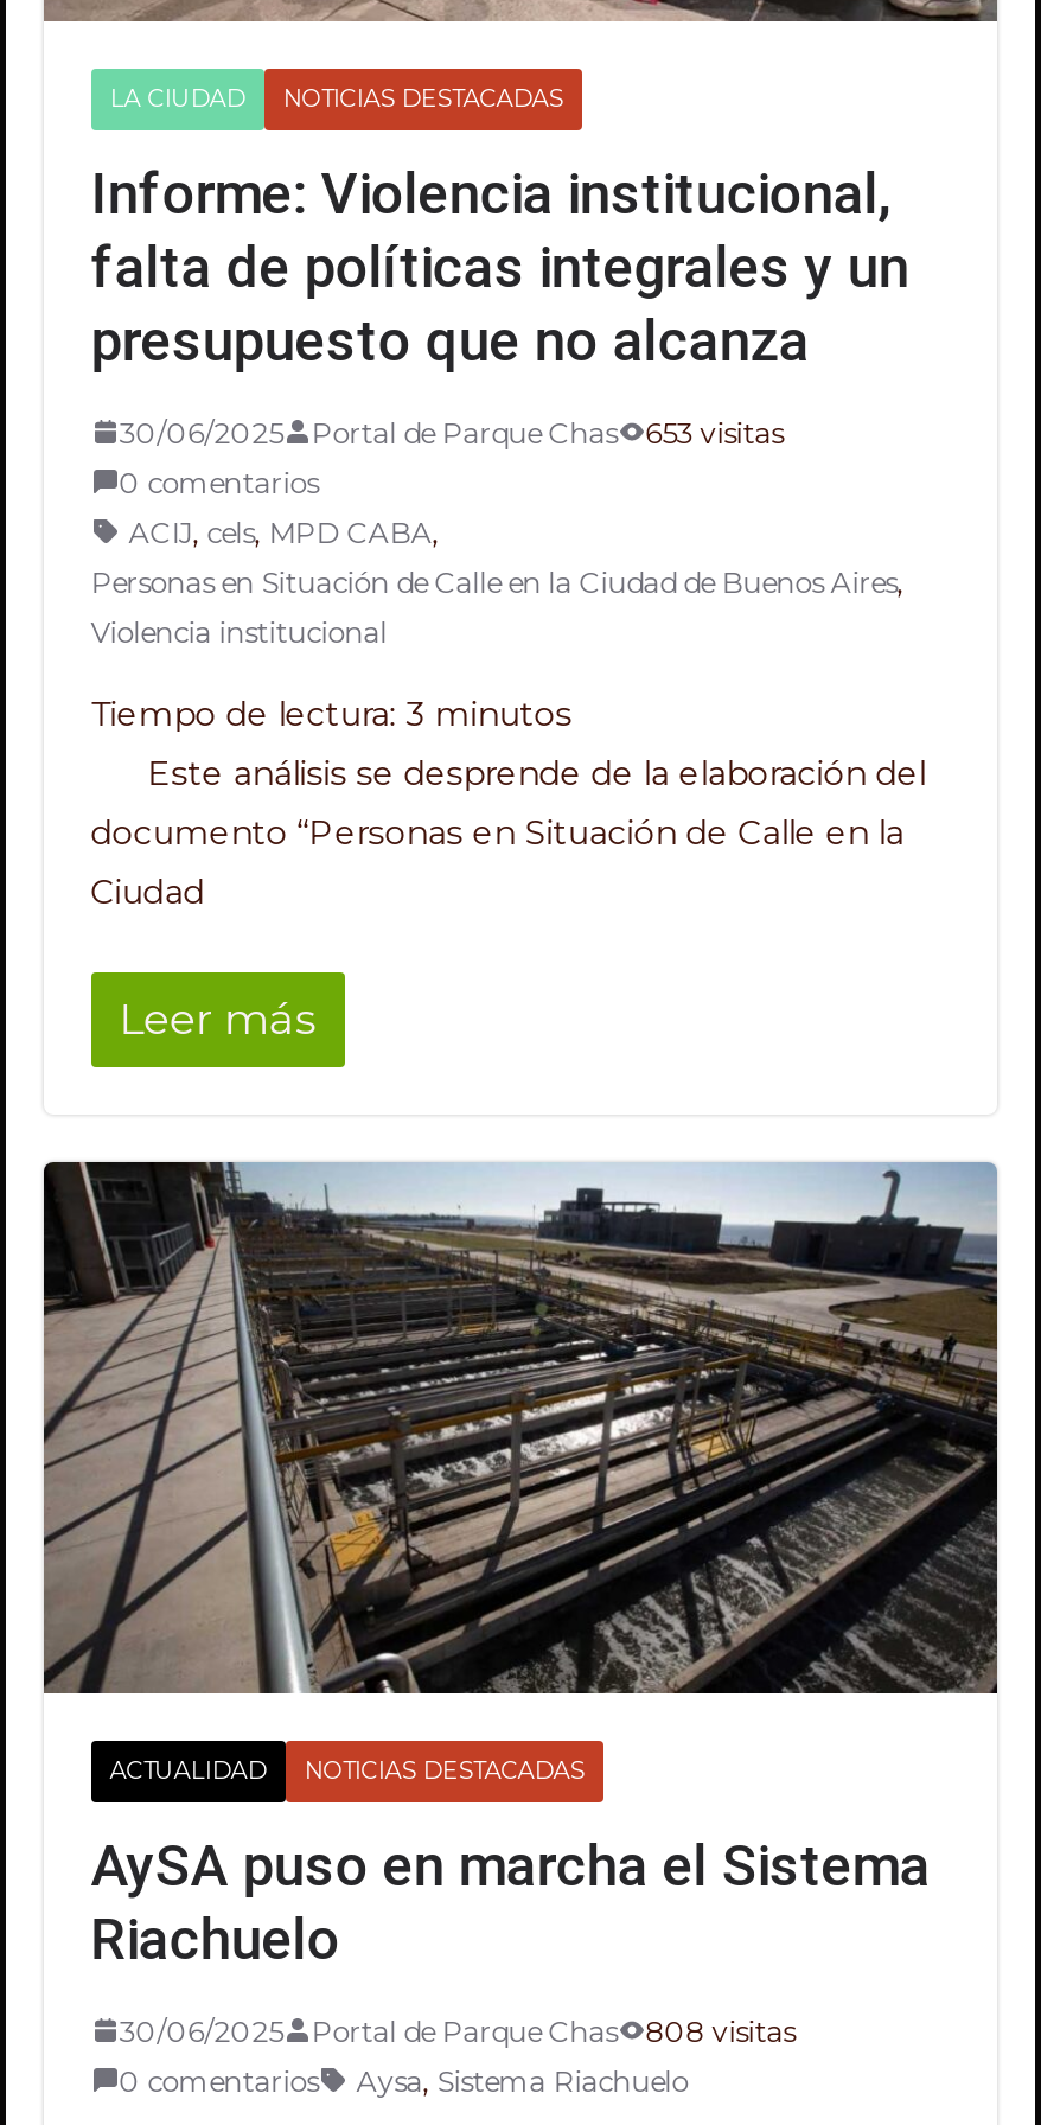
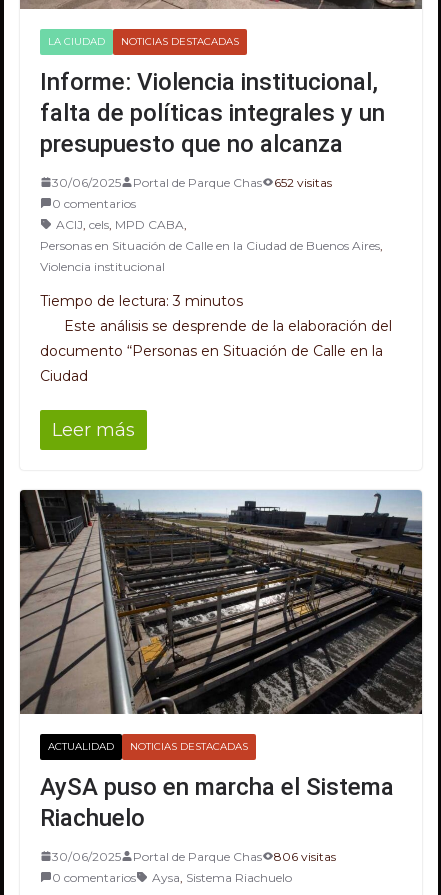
- 30/06/2025 Portal de Parque Chas 653 visitas
+ 30/06/2025 Portal de Parque Chas 652 visitas

- 30/06/2025 Portal de Parque Chas 808 visitas
+ 30/06/2025 Portal de Parque Chas 806 visitas
